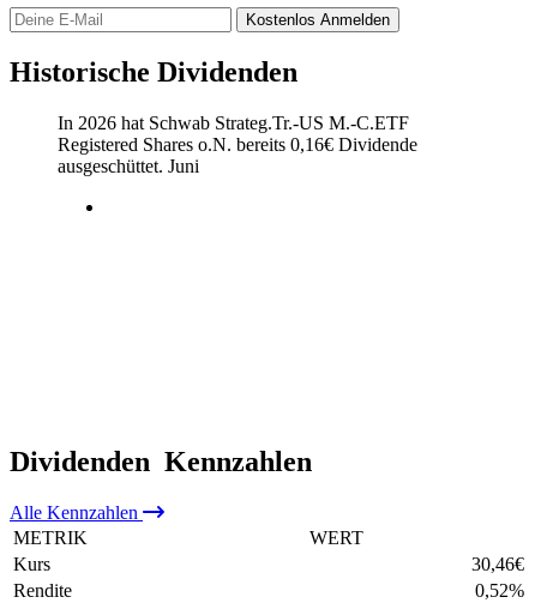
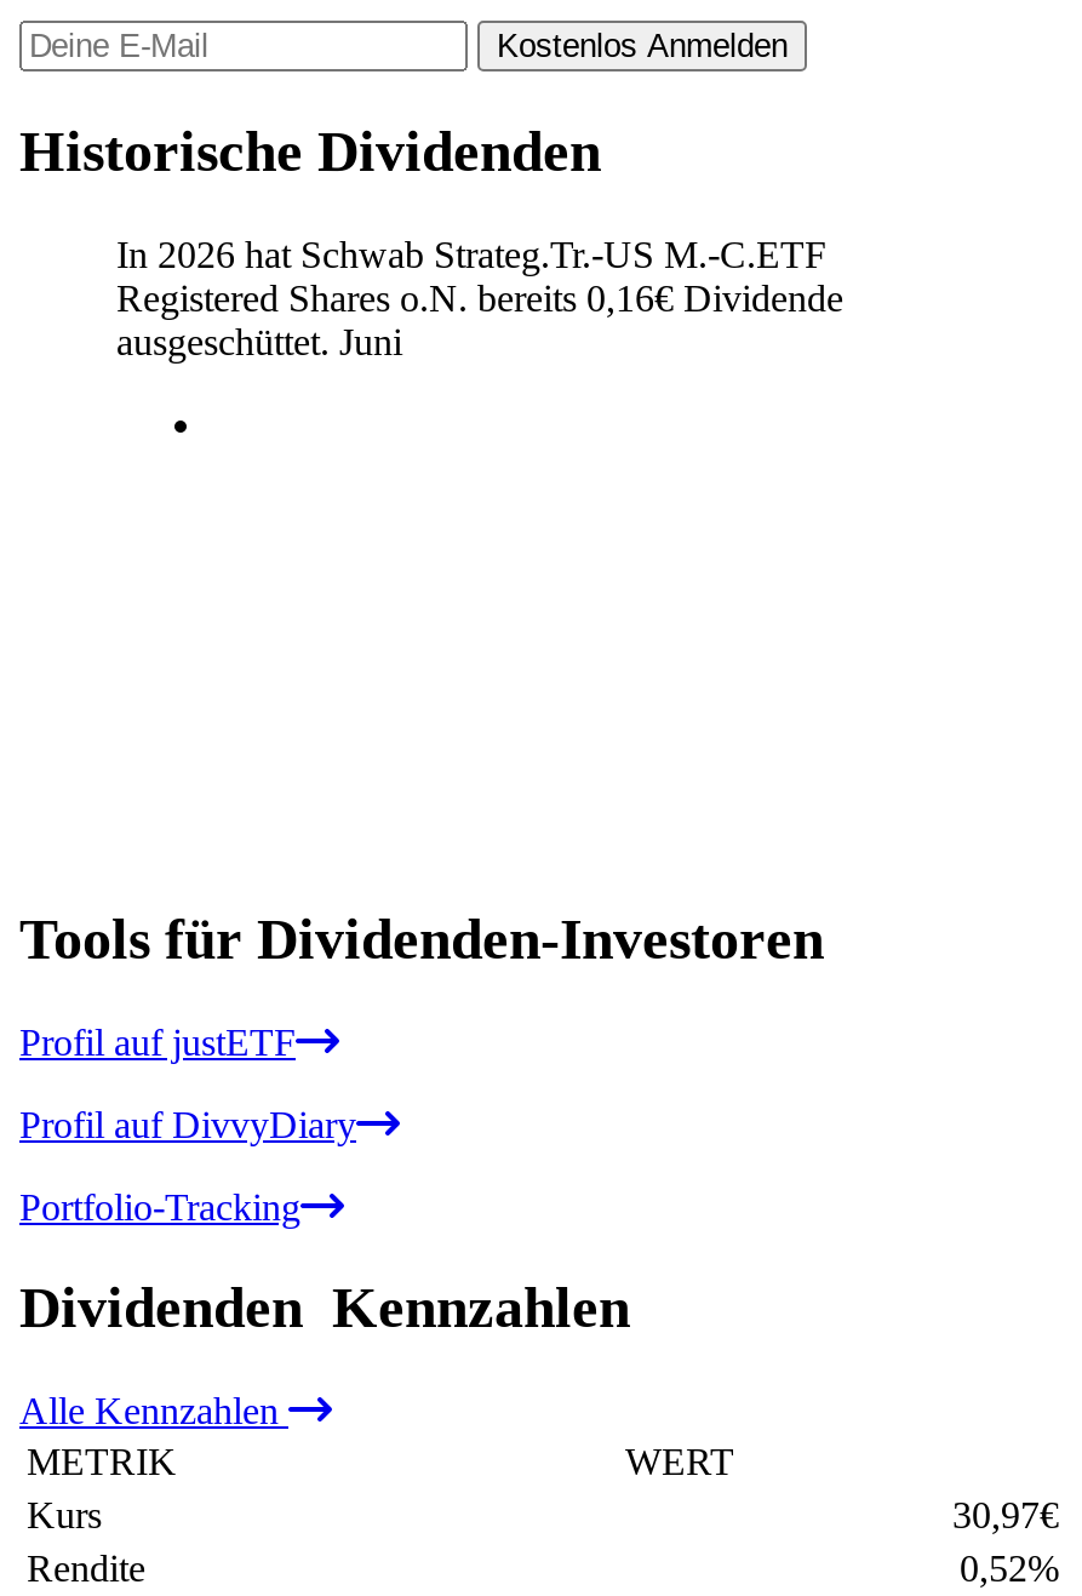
+ Tools für Dividenden-Investoren
+ Profil auf justETF
+ Profil auf DivvyDiary
+ Portfolio-Tracking

- 30,46€
+ 30,97€
